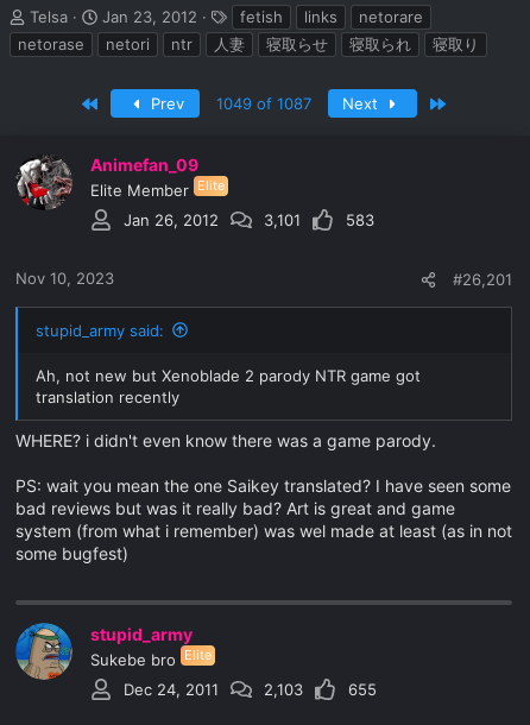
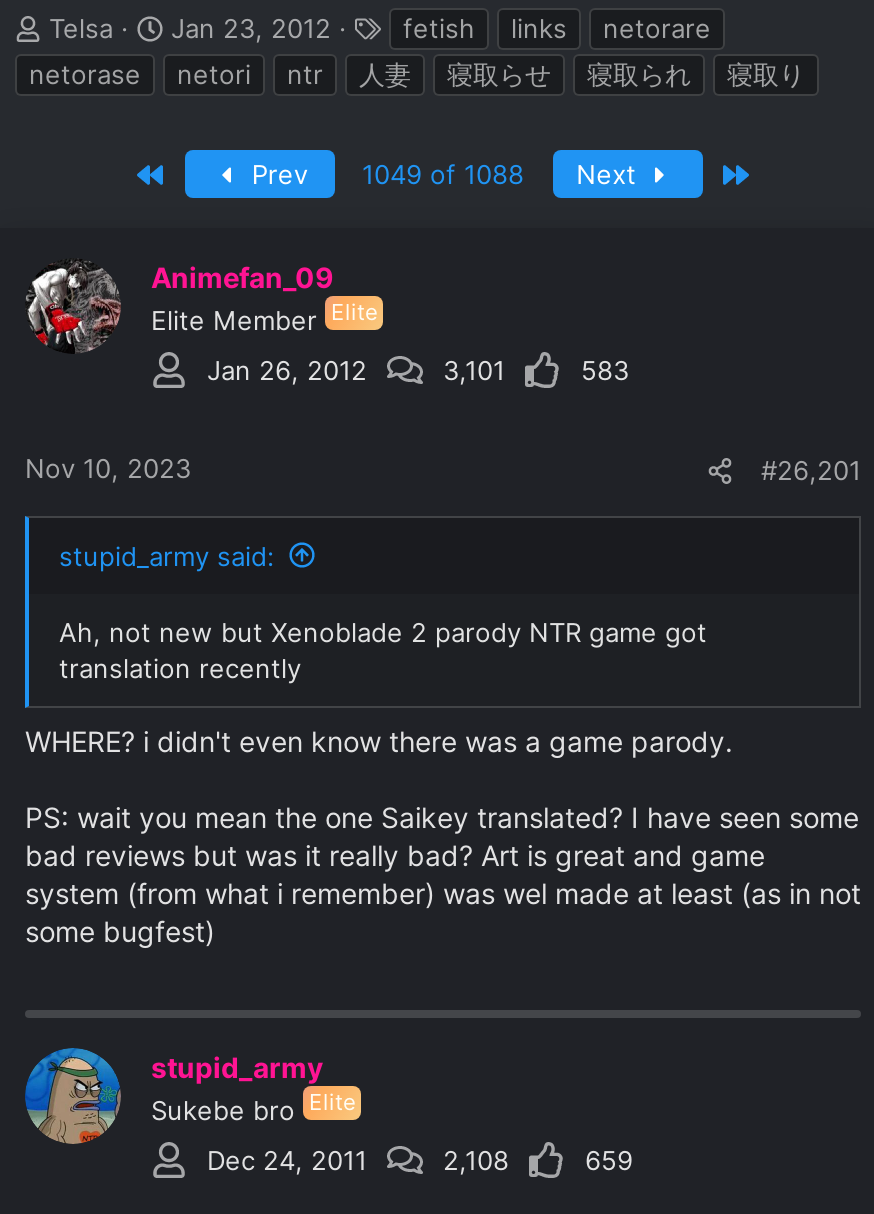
- 1049 of 1087
+ 1049 of 1088

- 2,103
+ 2,108

- 655
+ 659
